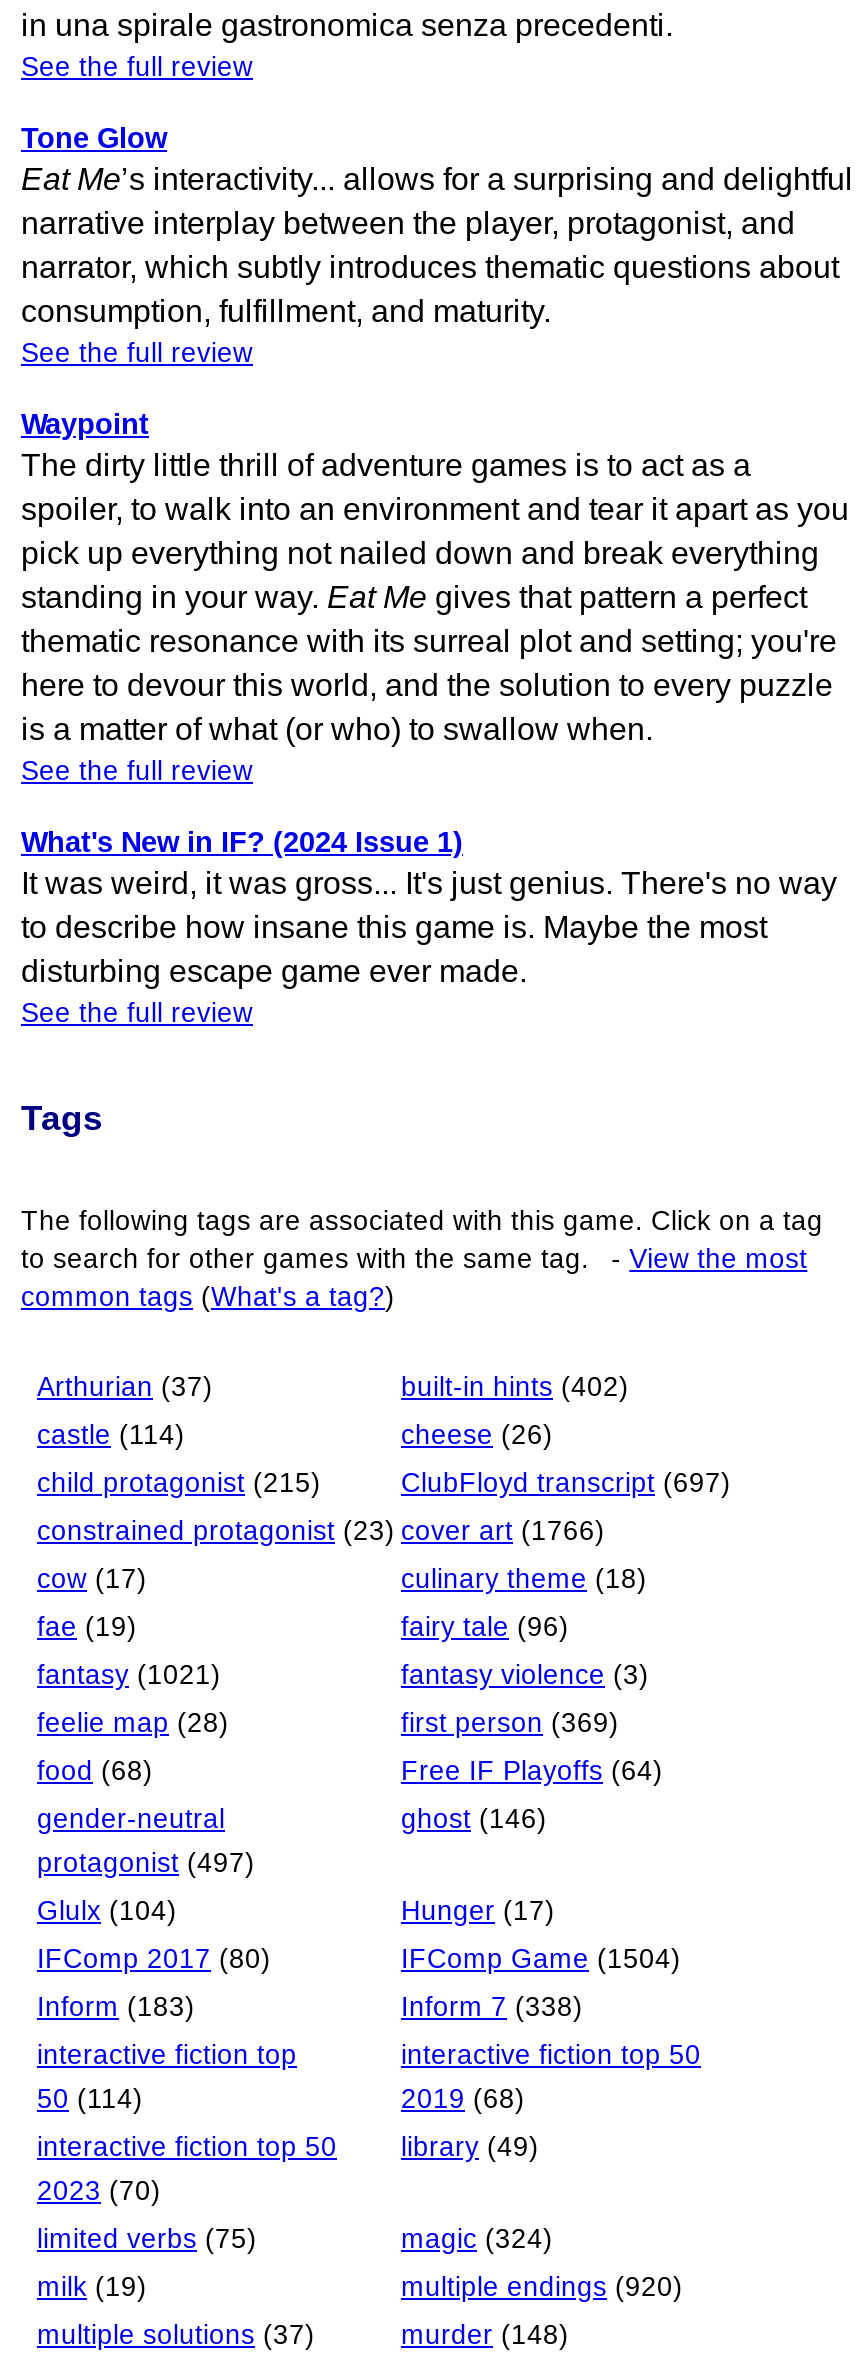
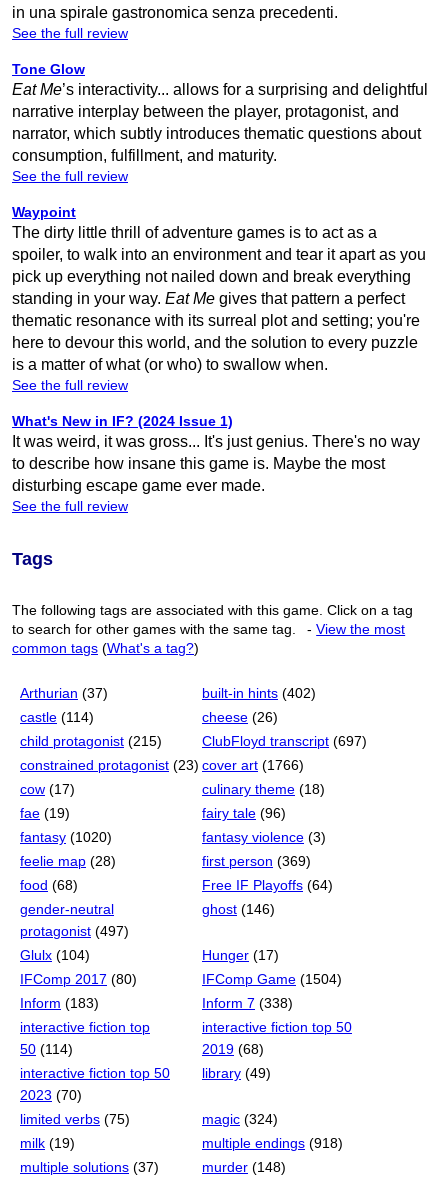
- fantasy (1021)
+ fantasy (1020)

- multiple endings (920)
+ multiple endings (918)
